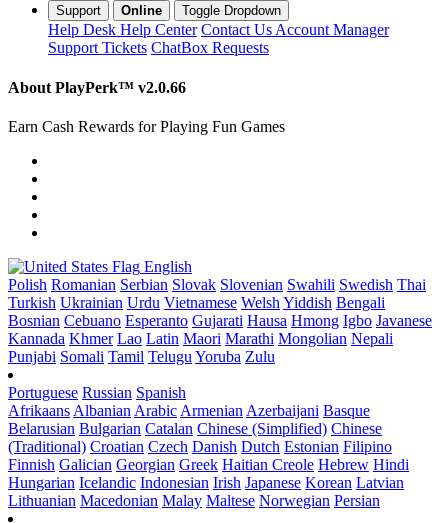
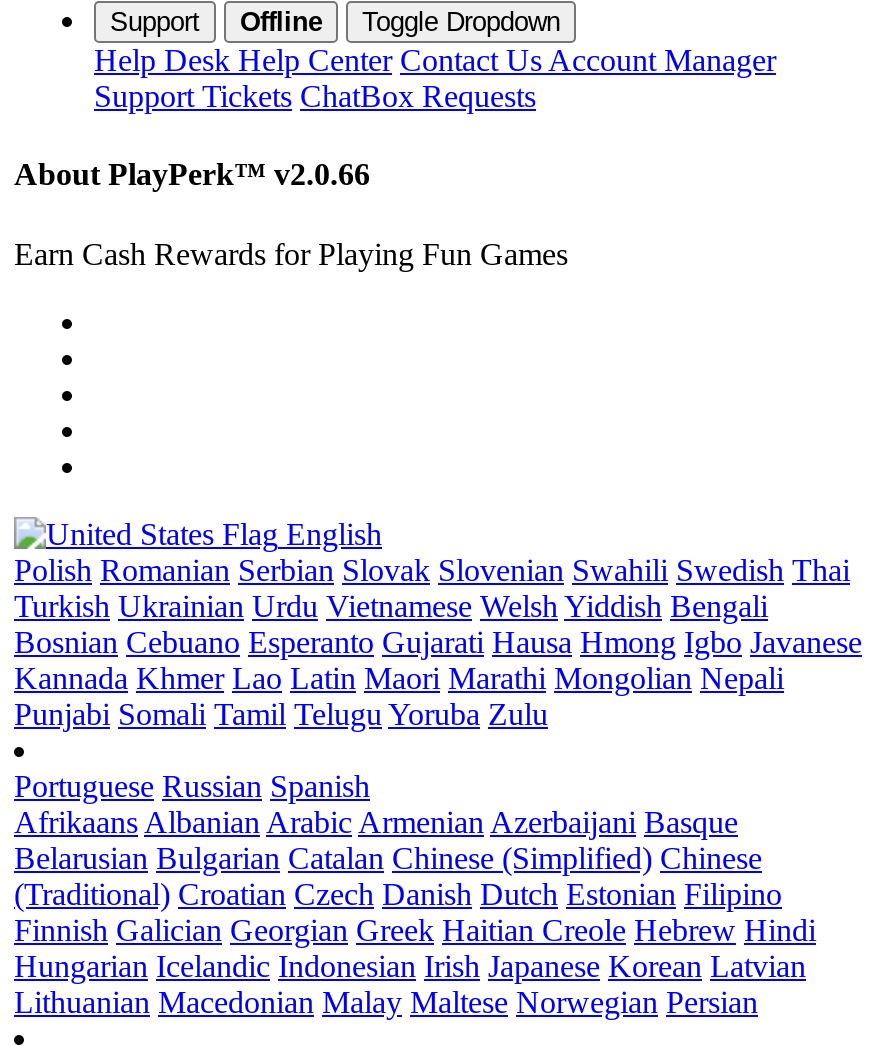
- Online
+ Offline
